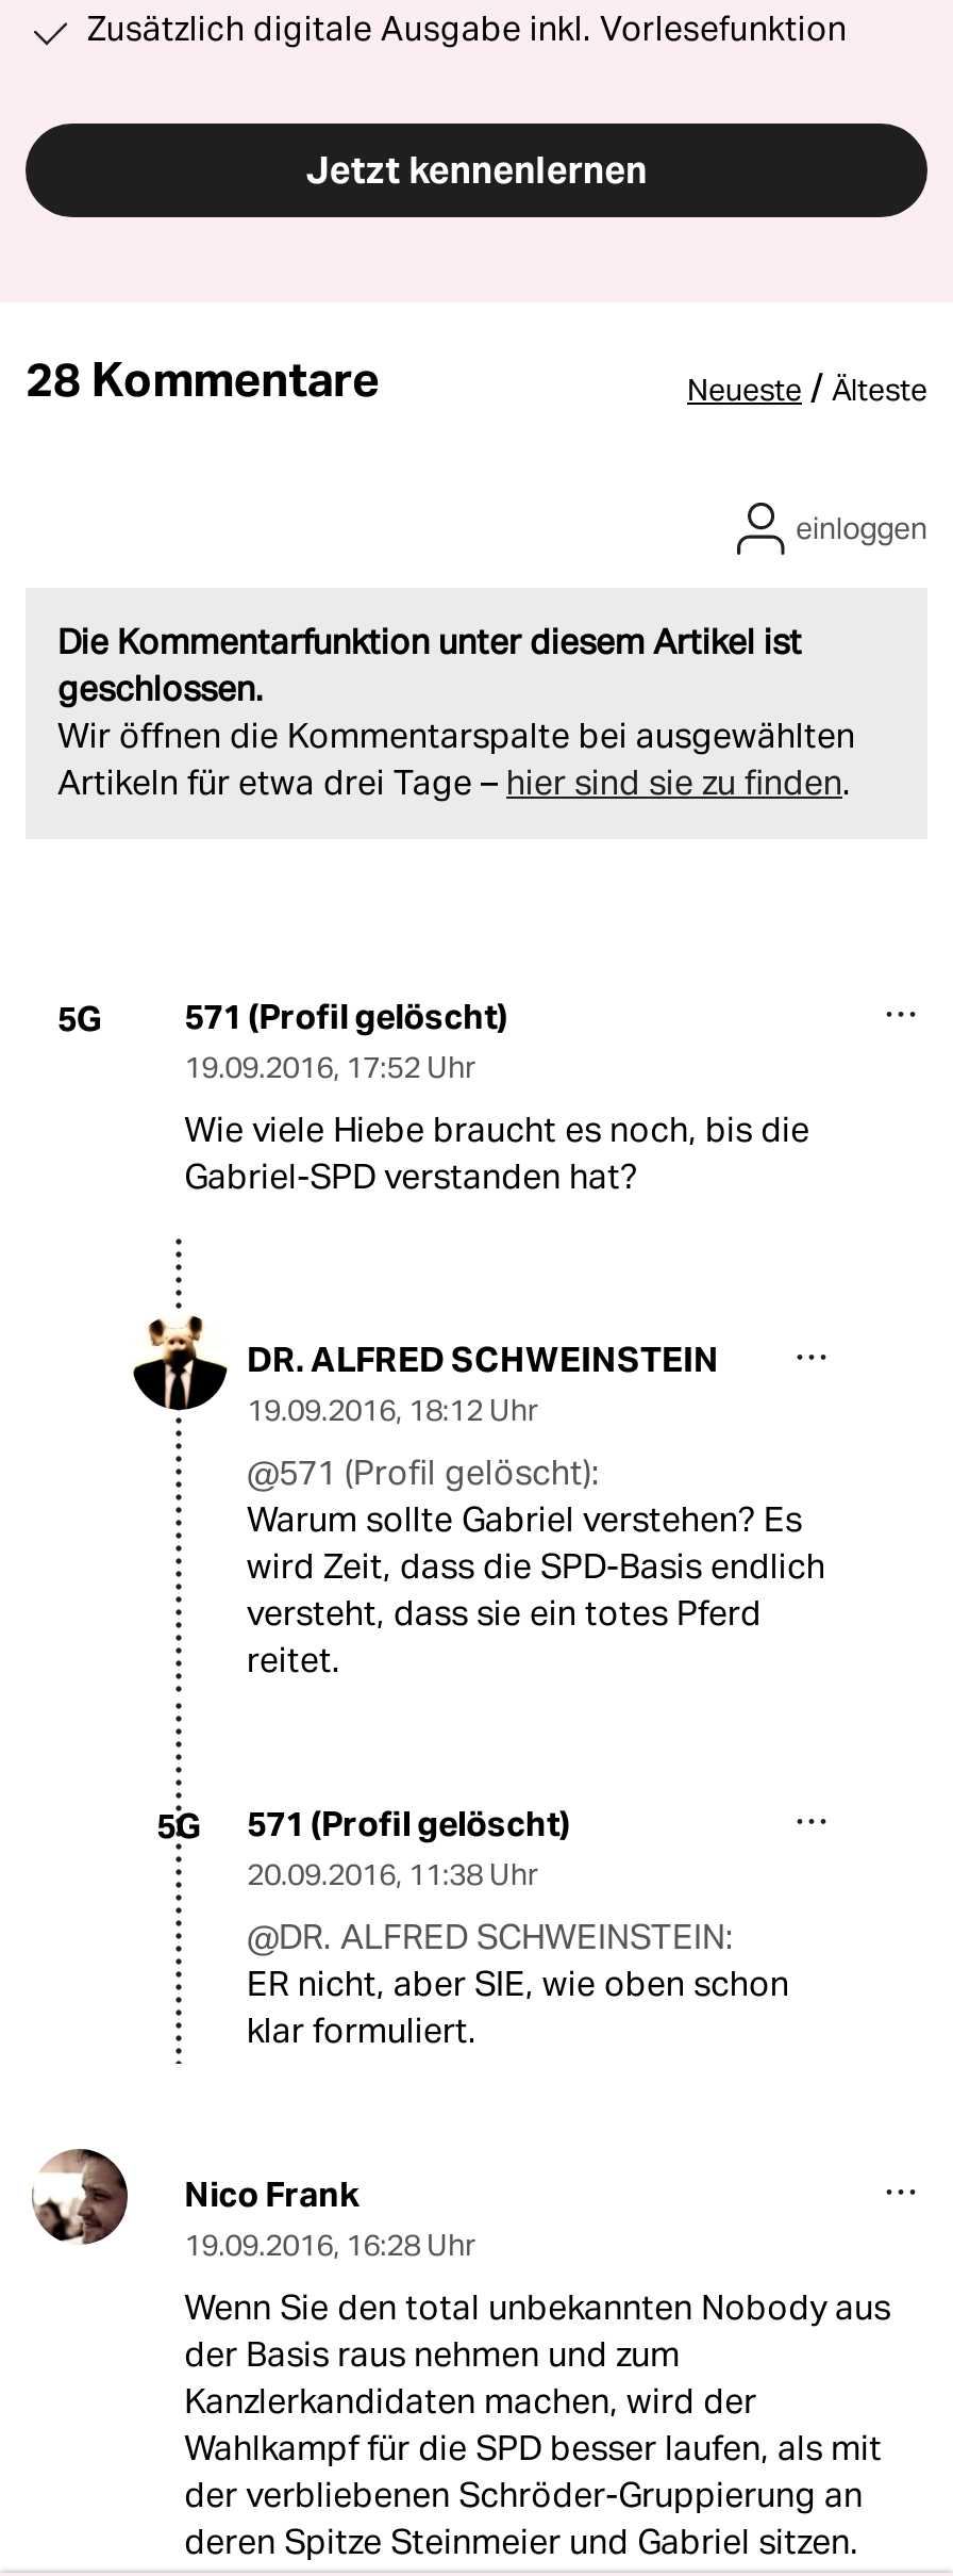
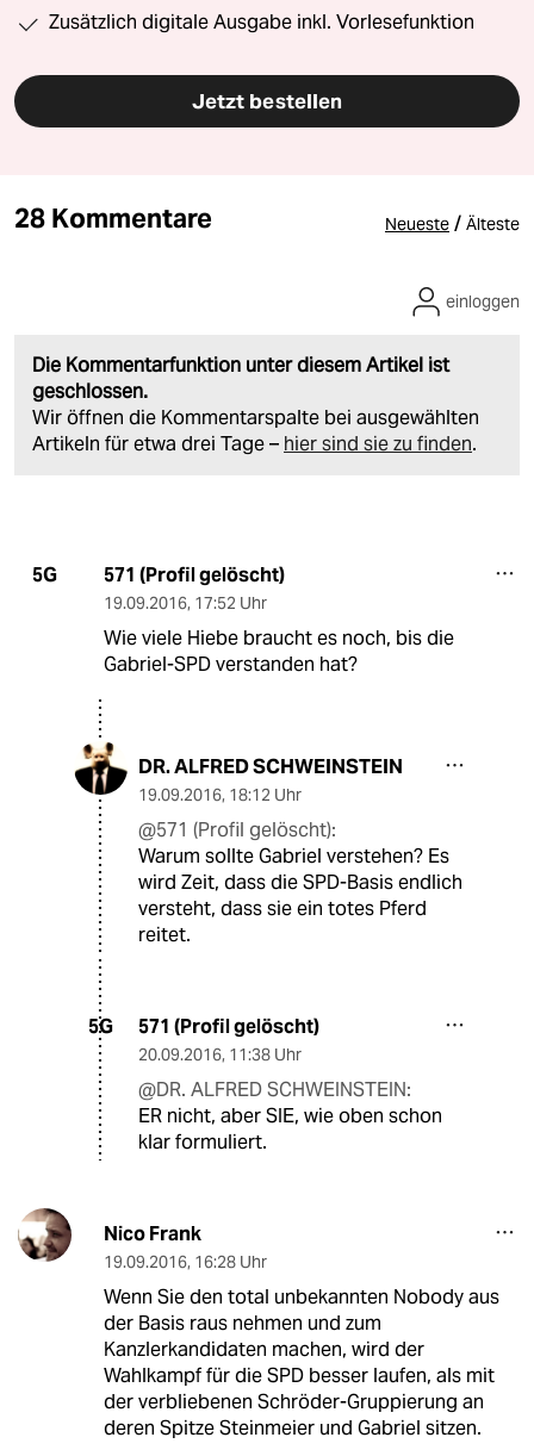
- Jetzt kennenlernen
+ Jetzt bestellen
